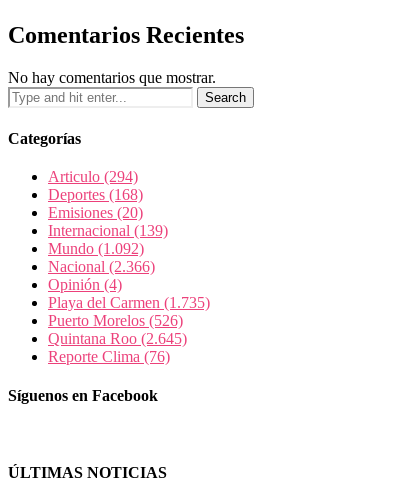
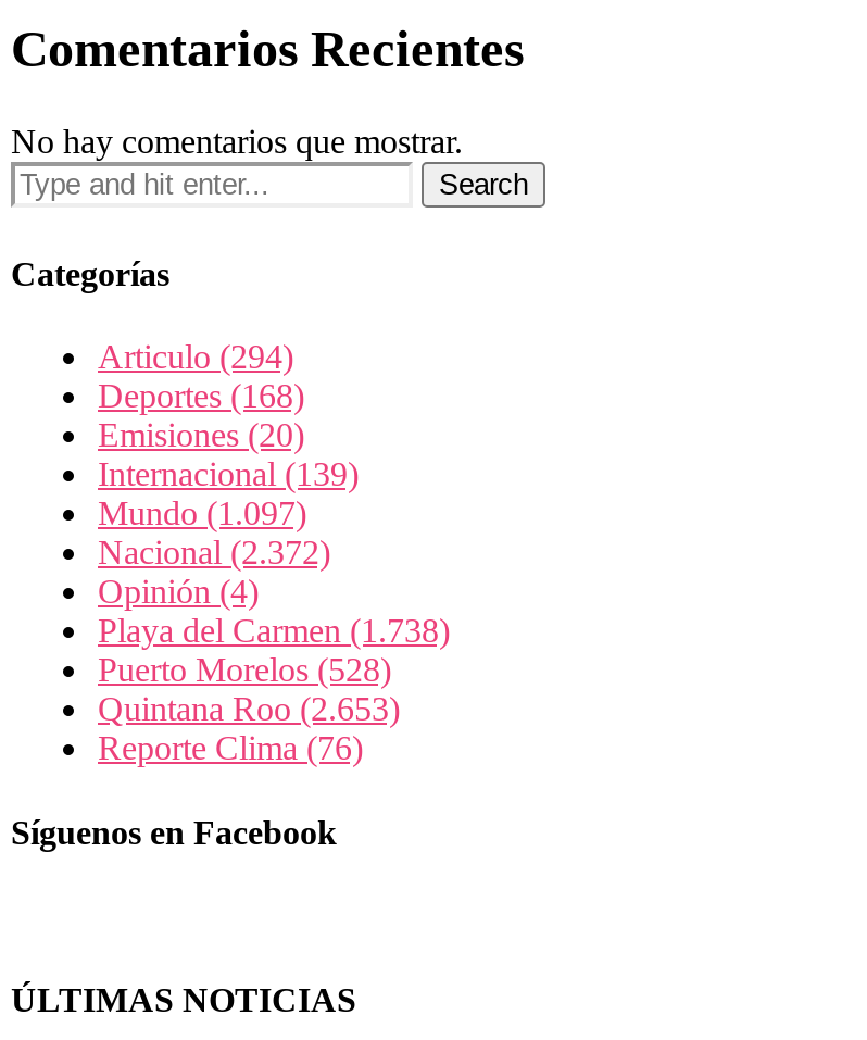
- Mundo (1.092)
+ Mundo (1.097)

- Nacional (2.366)
+ Nacional (2.372)

- Playa del Carmen (1.735)
+ Playa del Carmen (1.738)

- Puerto Morelos (526)
+ Puerto Morelos (528)

- Quintana Roo (2.645)
+ Quintana Roo (2.653)
